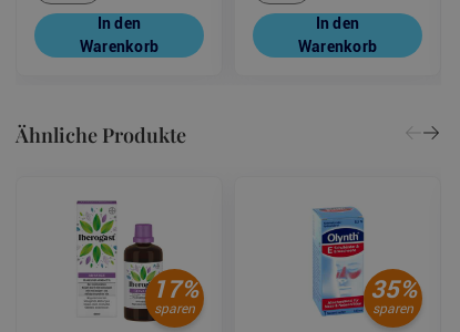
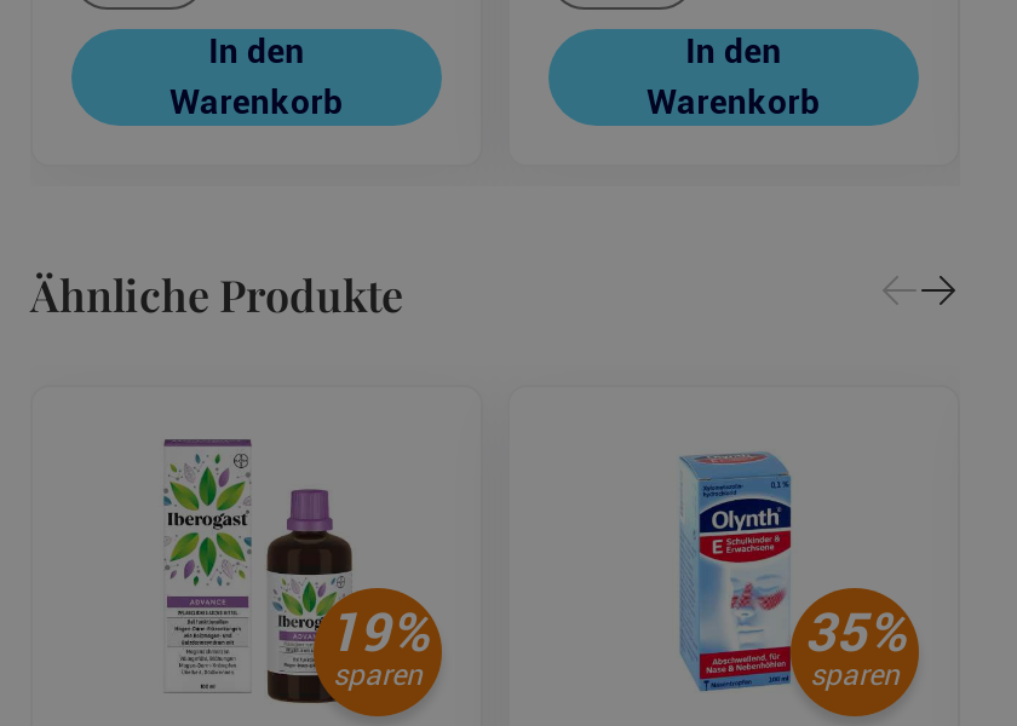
- 17%
+ 19%
